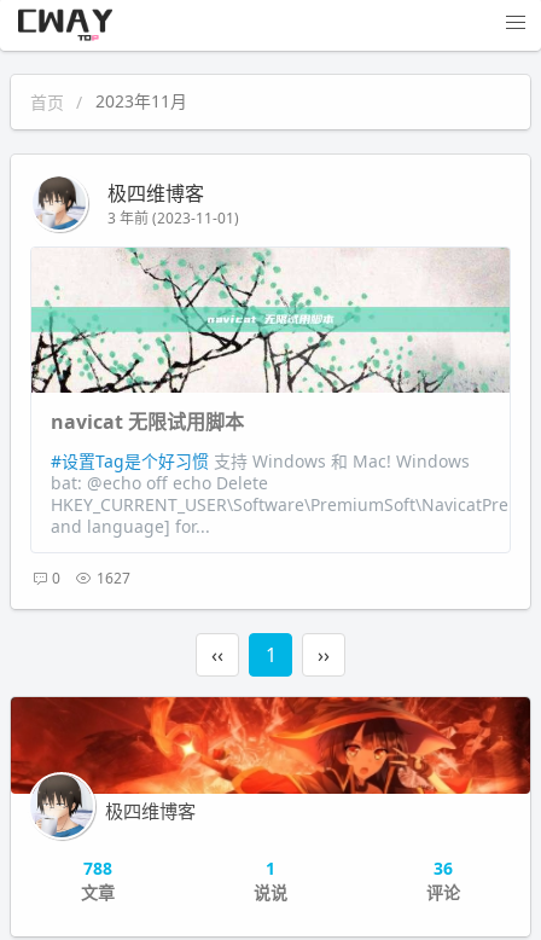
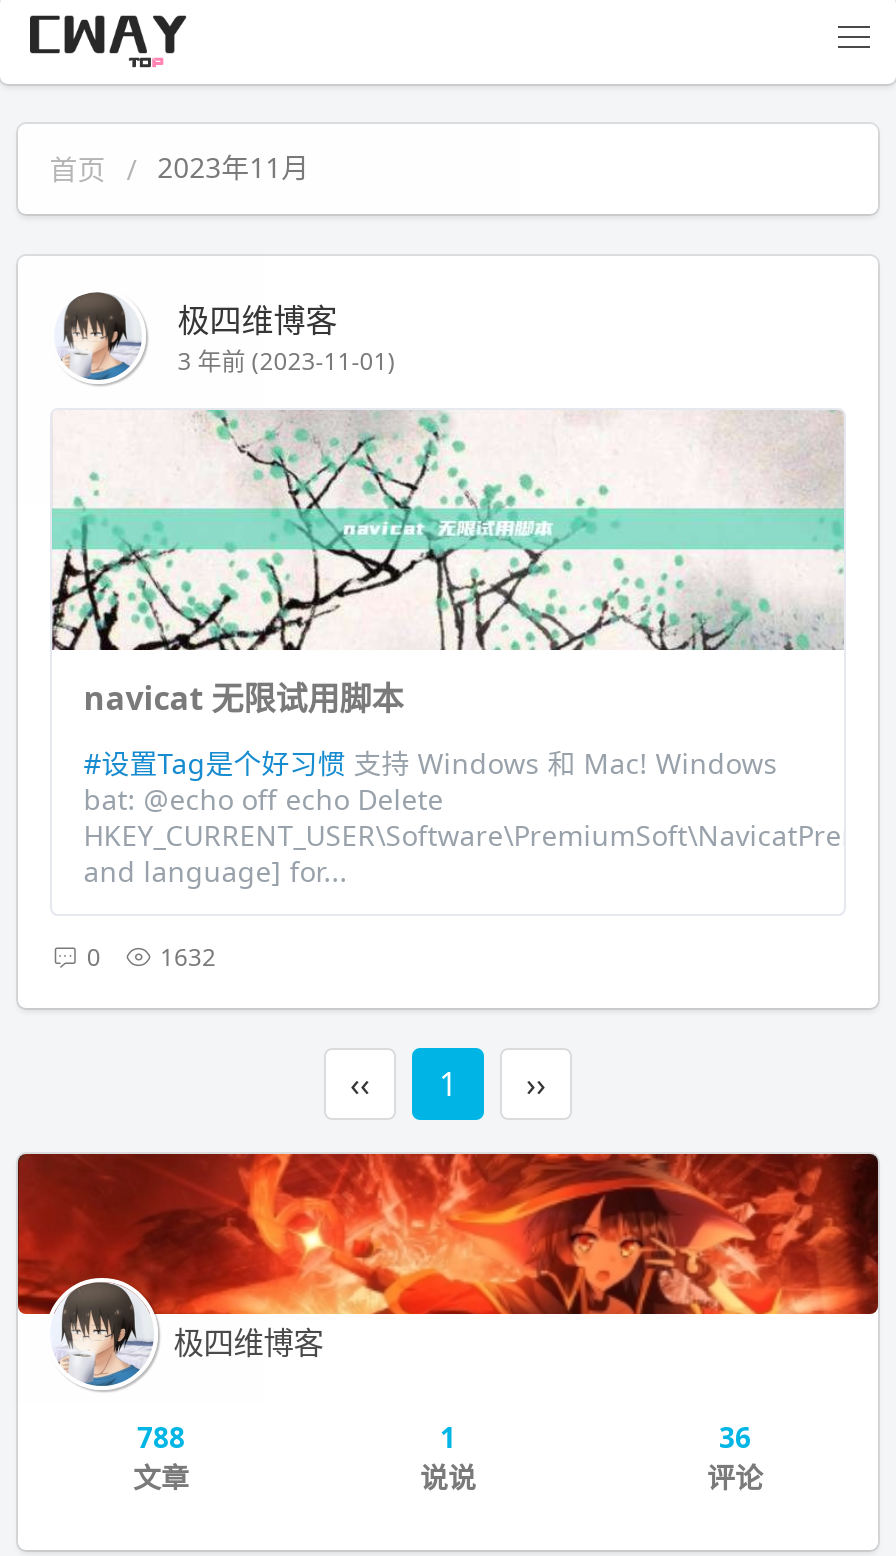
- 0 1627
+ 0 1632
